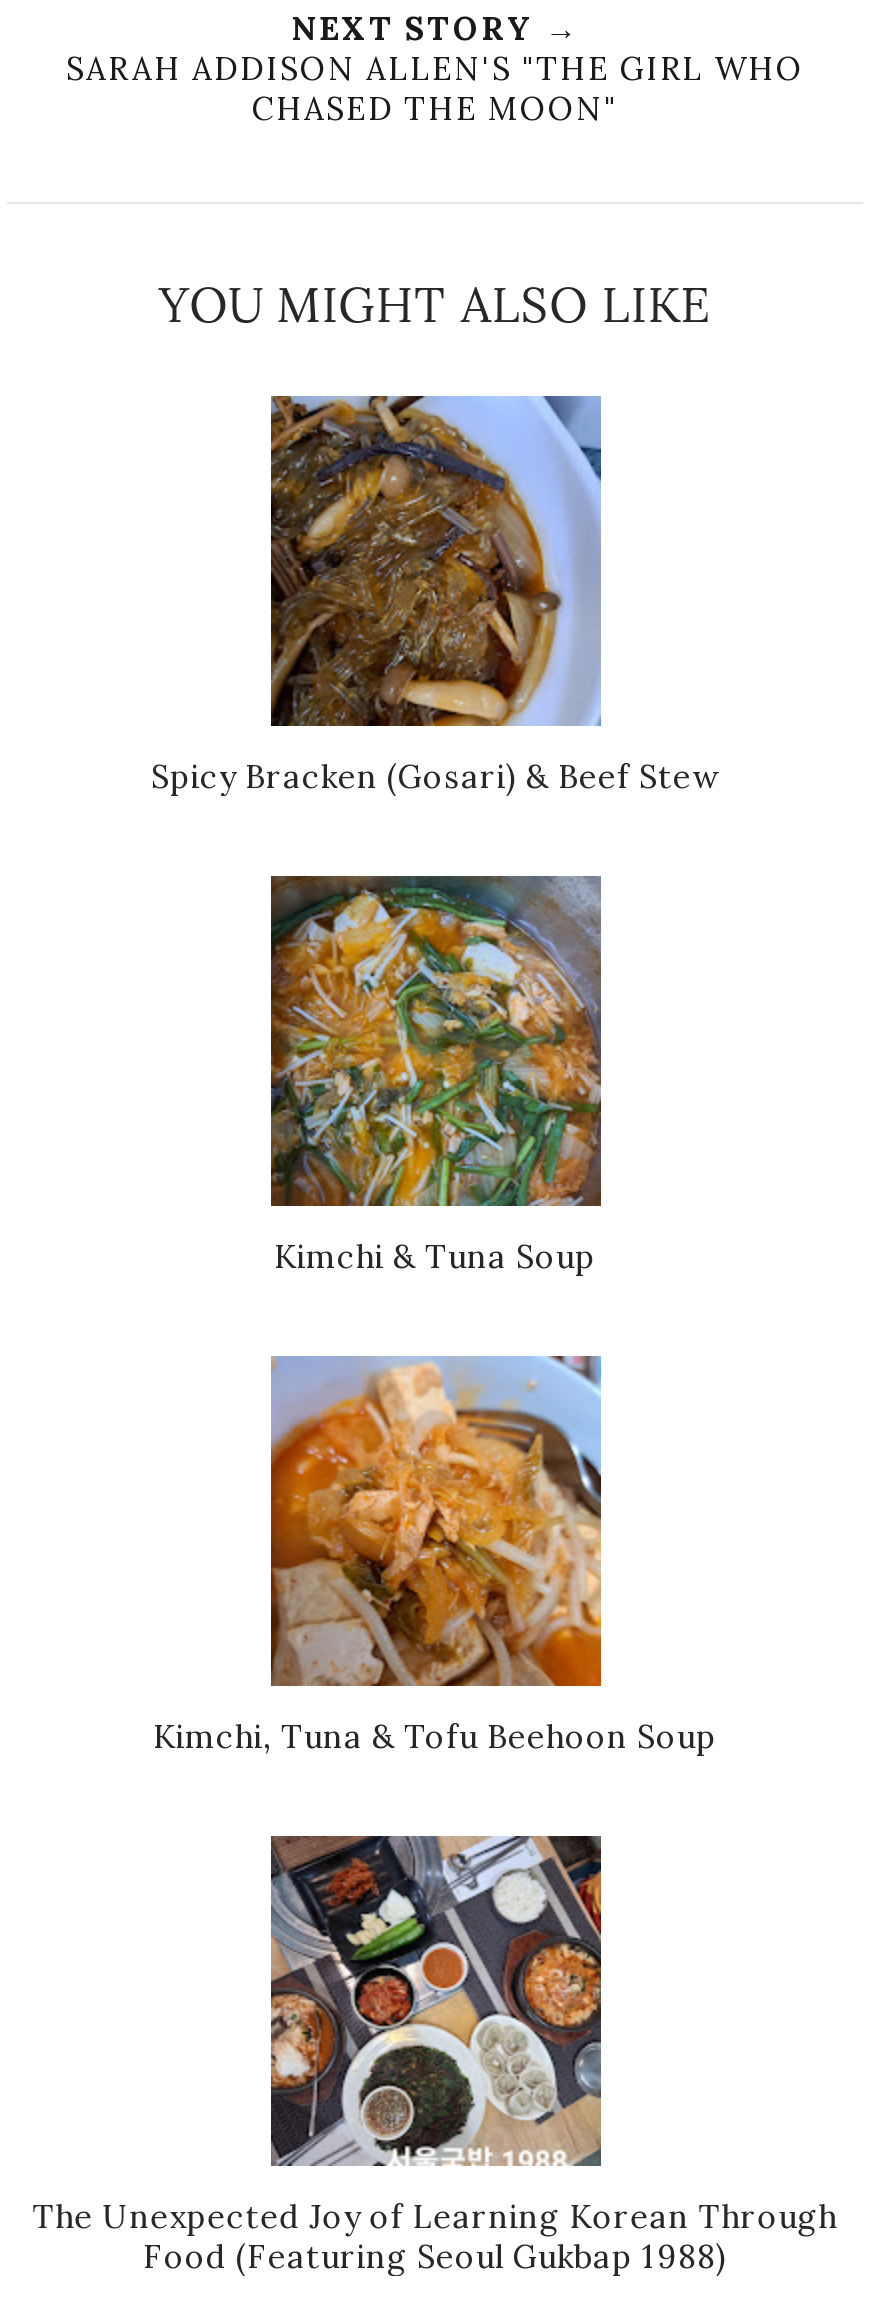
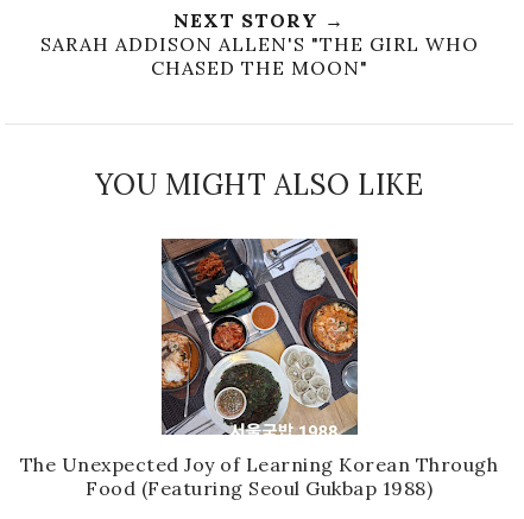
- [image]
- Spicy Bracken (Gosari) & Beef Stew

- [image]
- Kimchi & Tuna Soup

- [image]
- Kimchi, Tuna & Tofu Beehoon Soup
